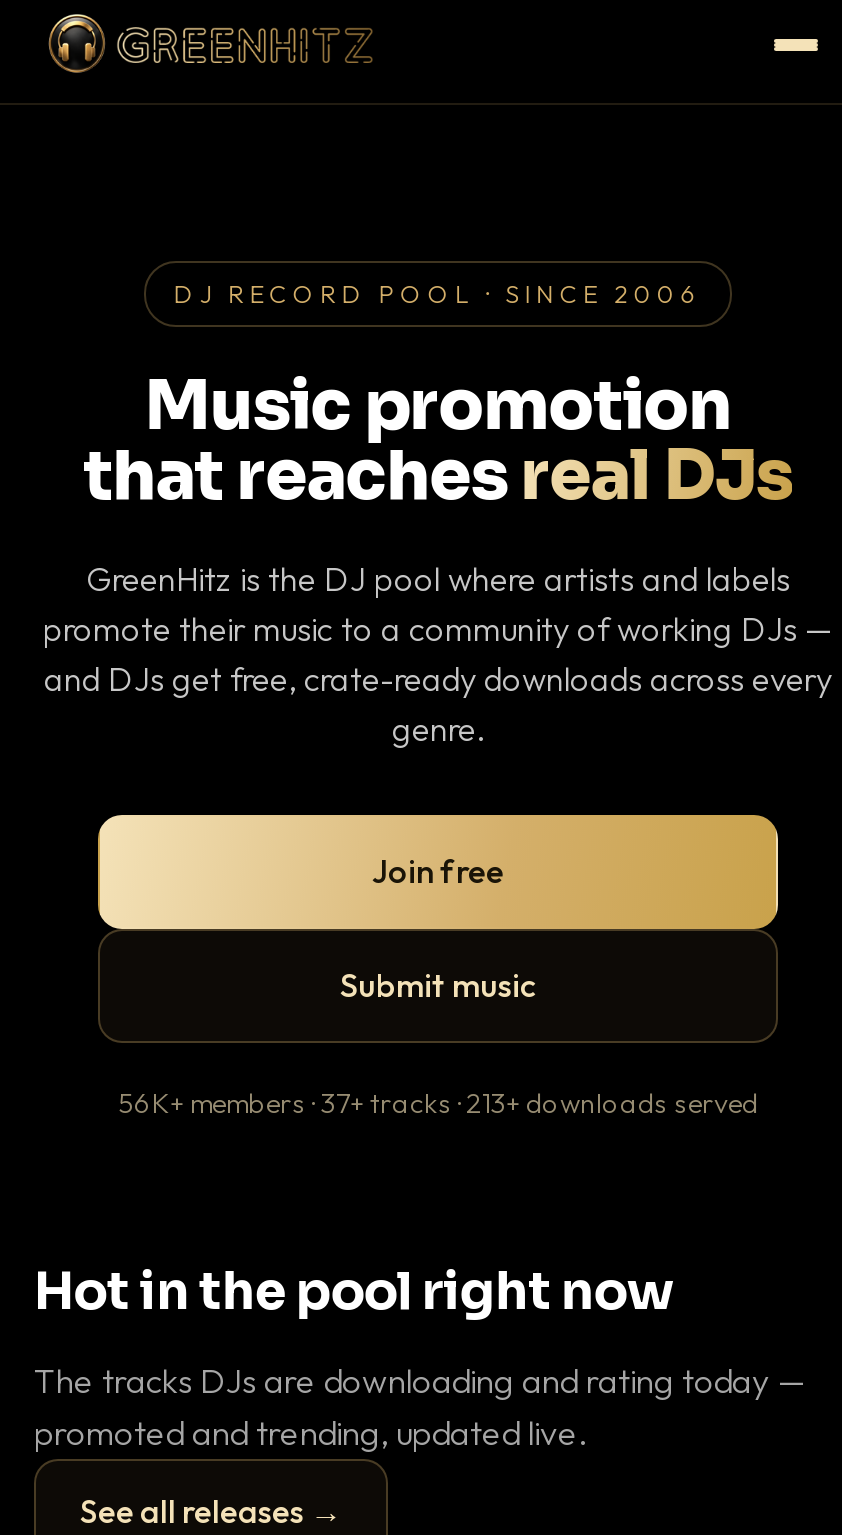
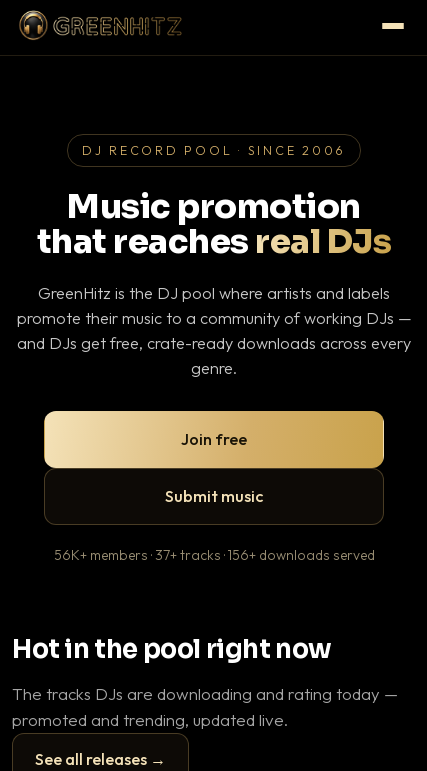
- 56K+ members · 37+ tracks · 213+ downloads served
+ 56K+ members · 37+ tracks · 156+ downloads served
